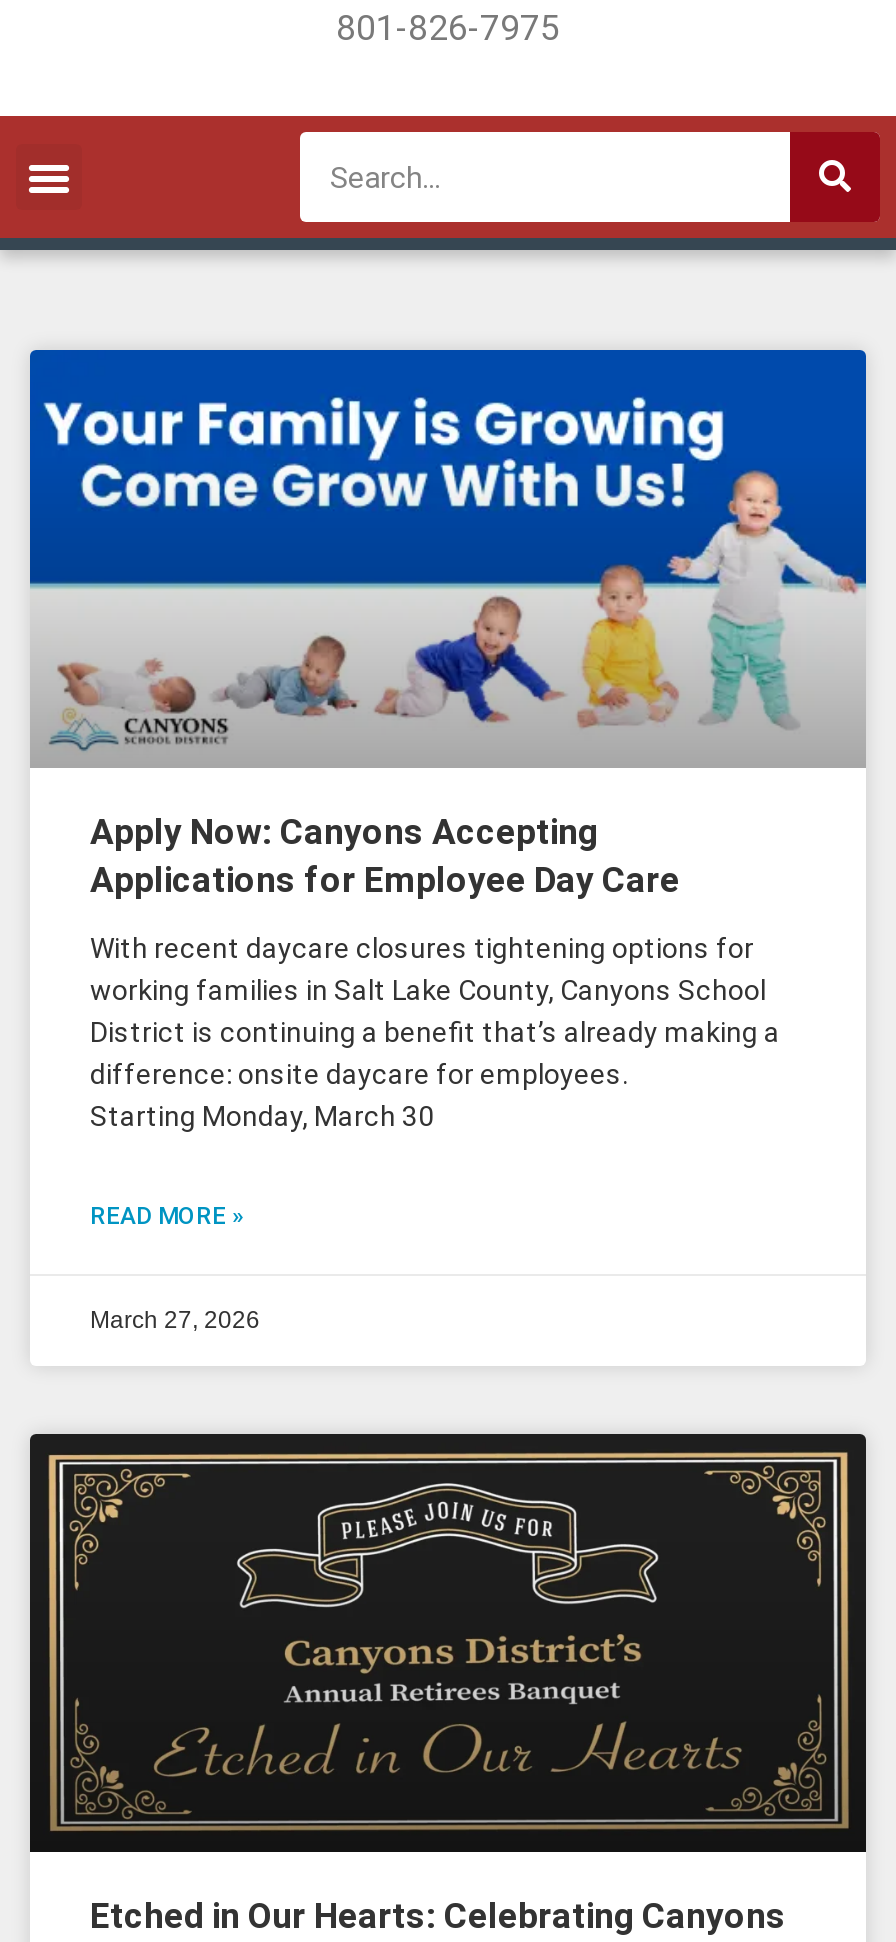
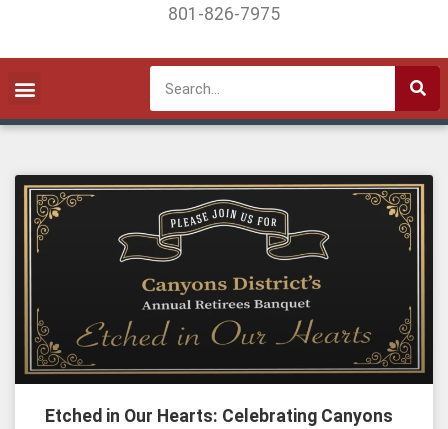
- [image]
- Apply Now: Canyons Accepting
- Applications for Employee Day Care
- With recent daycare closures tightening options for
- working families in Salt Lake County, Canyons School
- District is continuing a benefit that’s already making a
- difference: onsite daycare for employees.
- Starting Monday, March 30
- READ MORE »

- March 27, 2026
